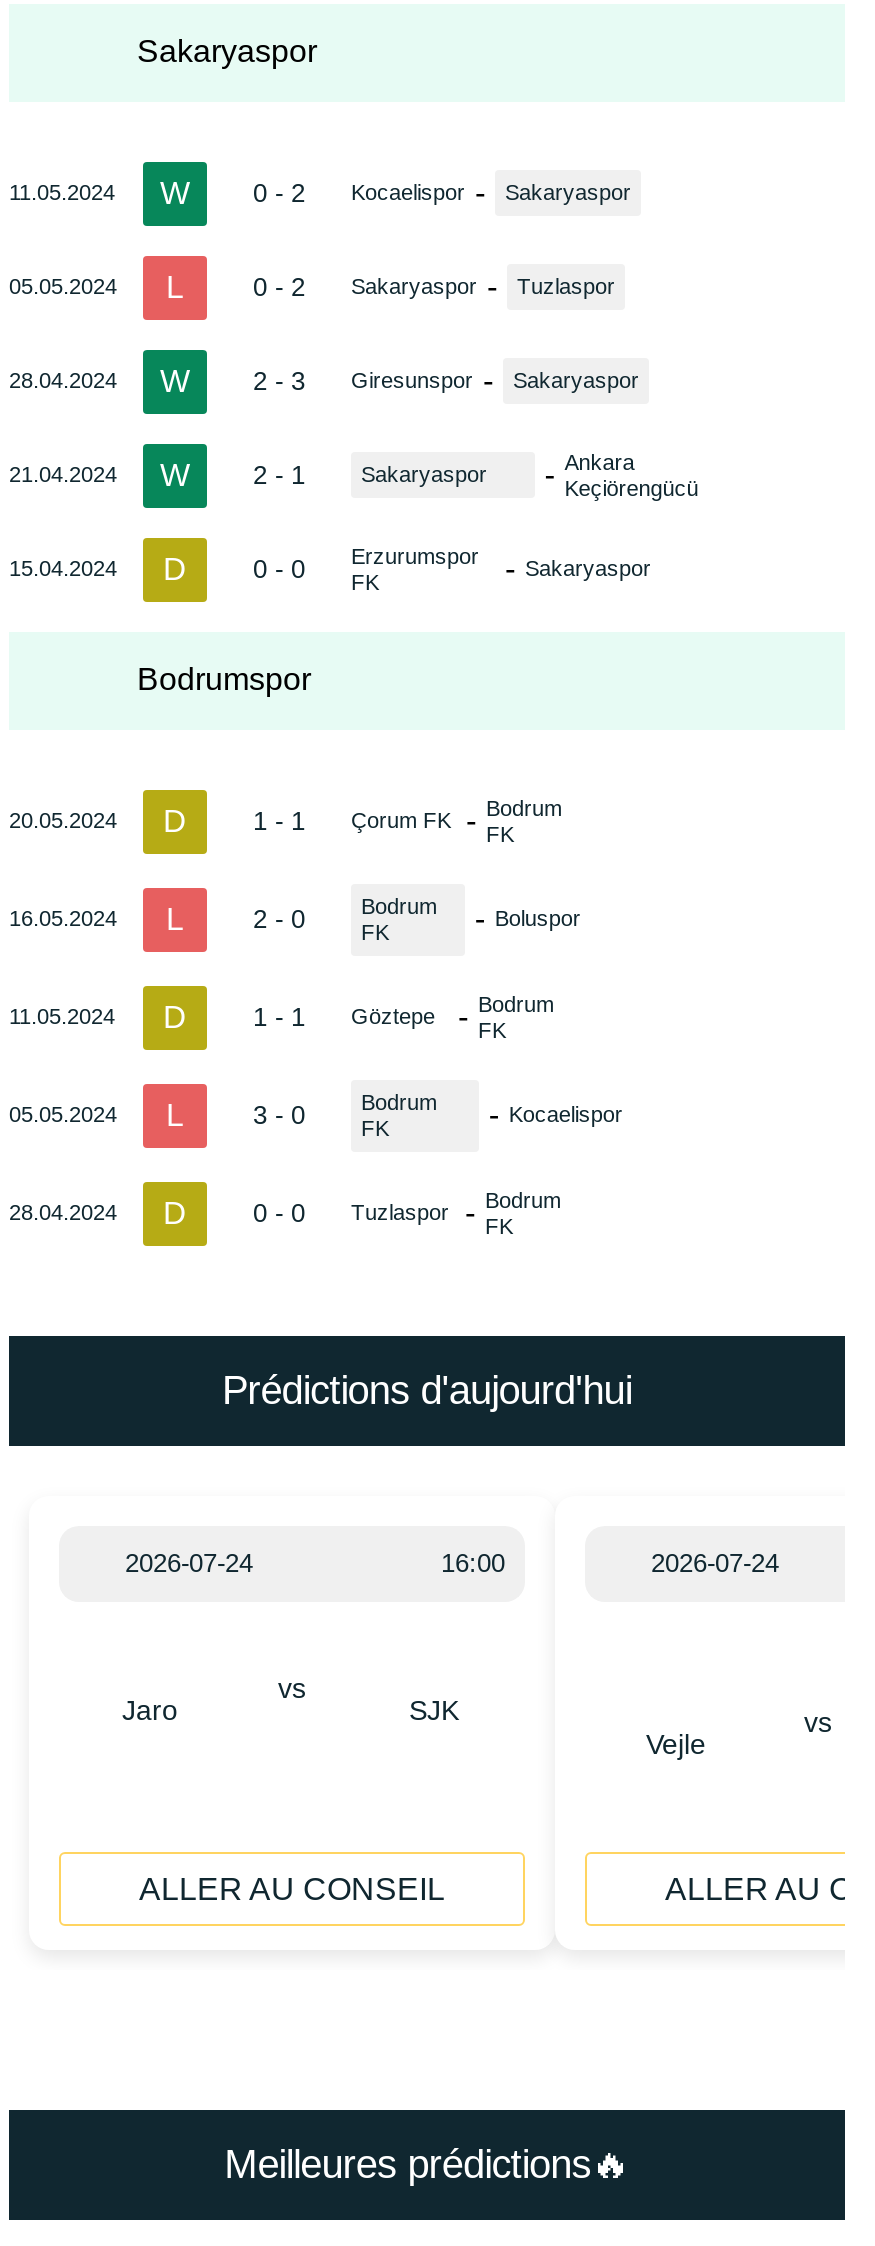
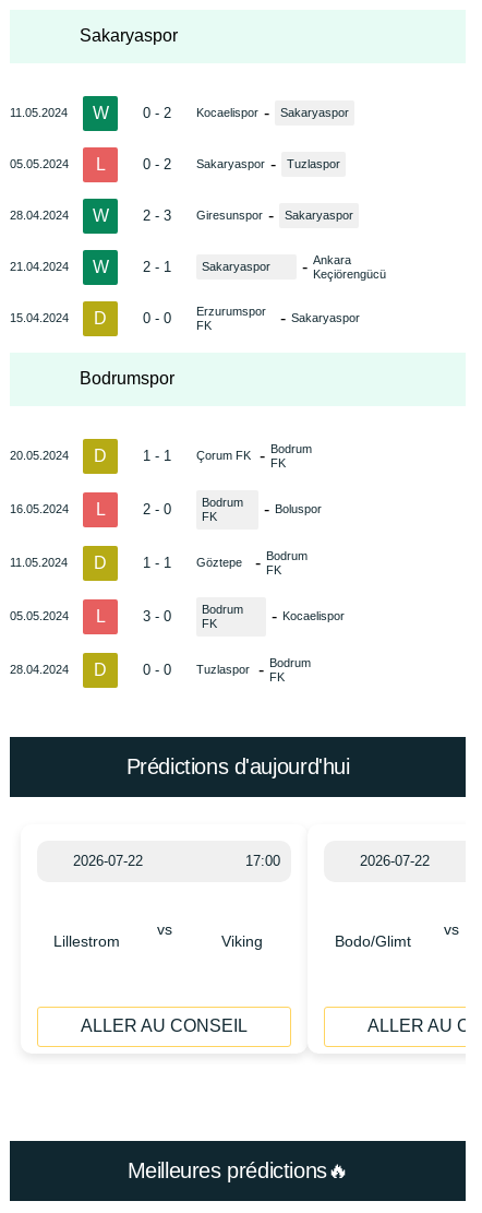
- 2026-07-24
- 16:00
+ 2026-07-22
+ 17:00

- 2026-07-24
+ 2026-07-22

- Jaro
+ Lillestrom

- SJK
+ Viking

- Vejle
+ Bodo/Glimt
